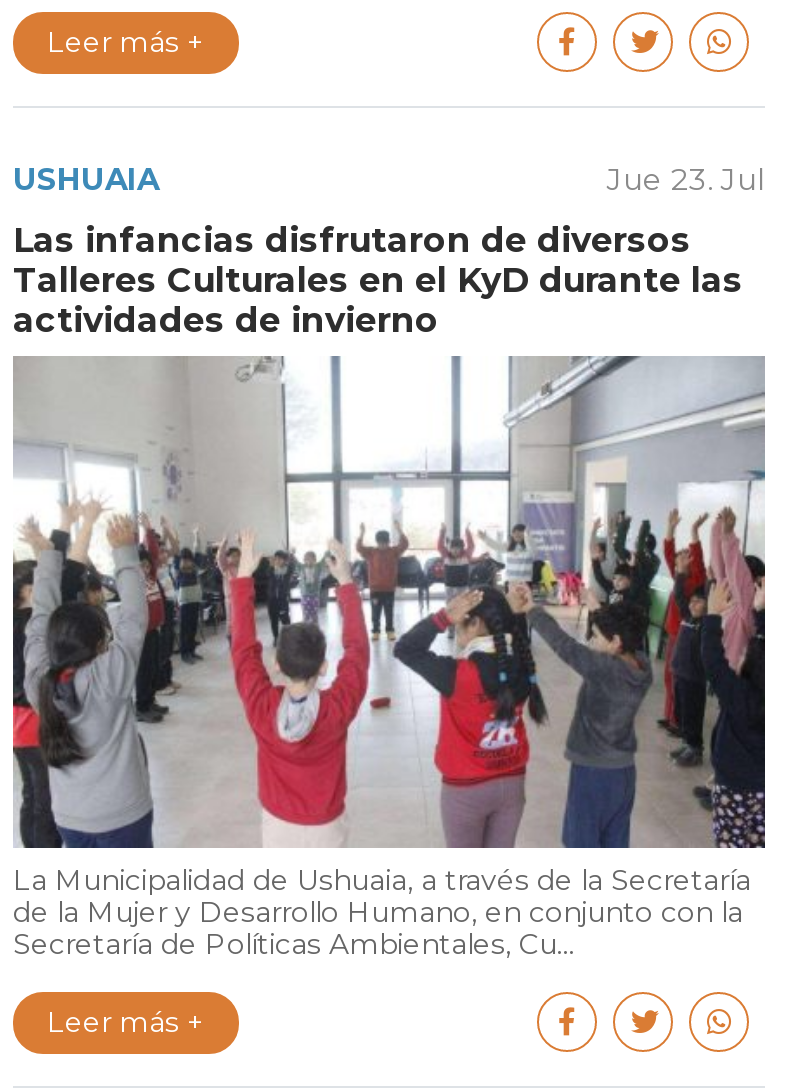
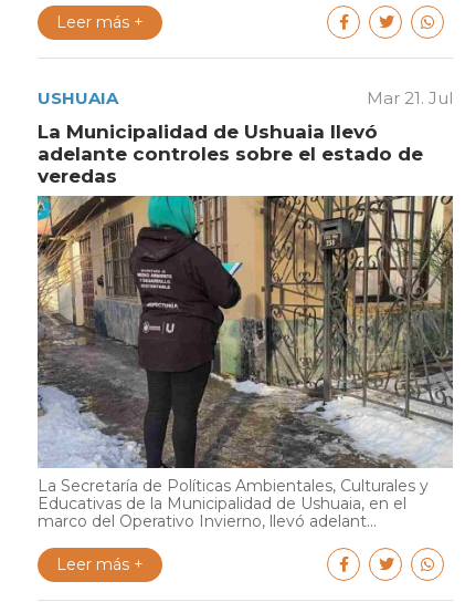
- Jue 23. Jul
+ Mar 21. Jul

- Las infancias disfrutaron de diversos
- Talleres Culturales en el KyD durante las
- actividades de invierno
+ La Municipalidad de Ushuaia llevó
+ adelante controles sobre el estado de
+ veredas

- [image]
- La Municipalidad de Ushuaia, a través de la Secretaría
- de la Mujer y Desarrollo Humano, en conjunto con la
- Secretaría de Políticas Ambientales, Cu...
+ [image]
+ La Secretaría de Políticas Ambientales, Culturales y
+ Educativas de la Municipalidad de Ushuaia, en el
+ marco del Operativo Invierno, llevó adelant...
